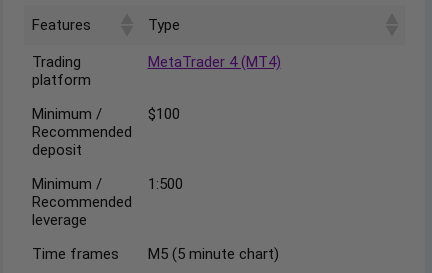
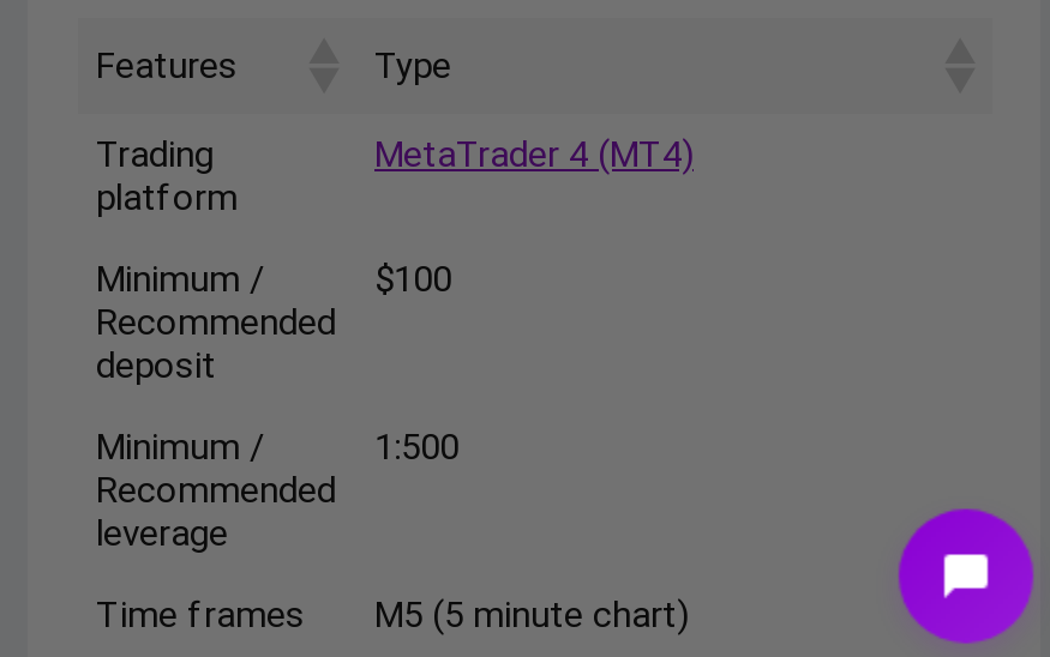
+ [image]
